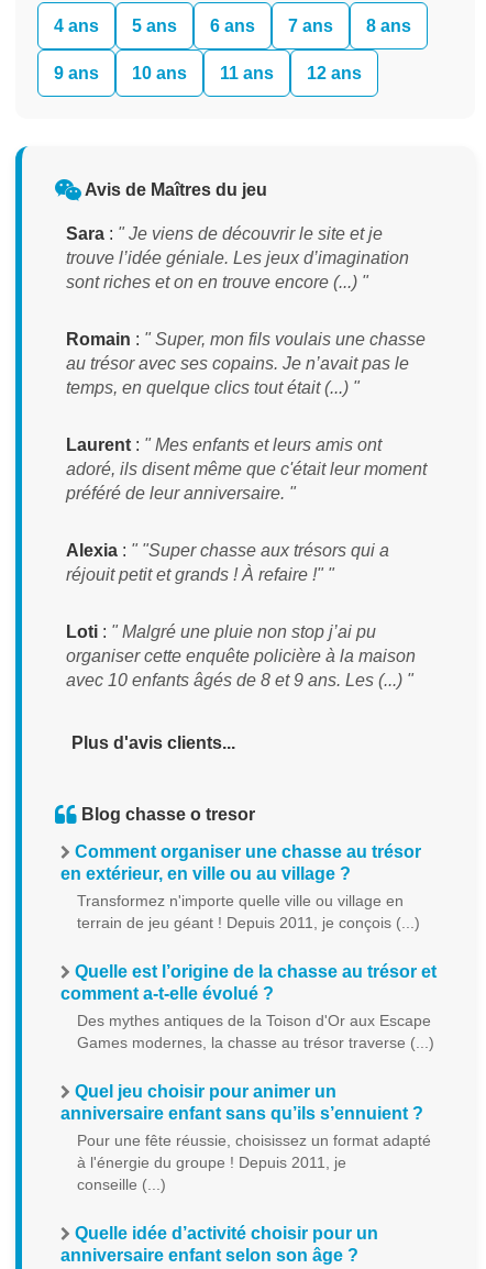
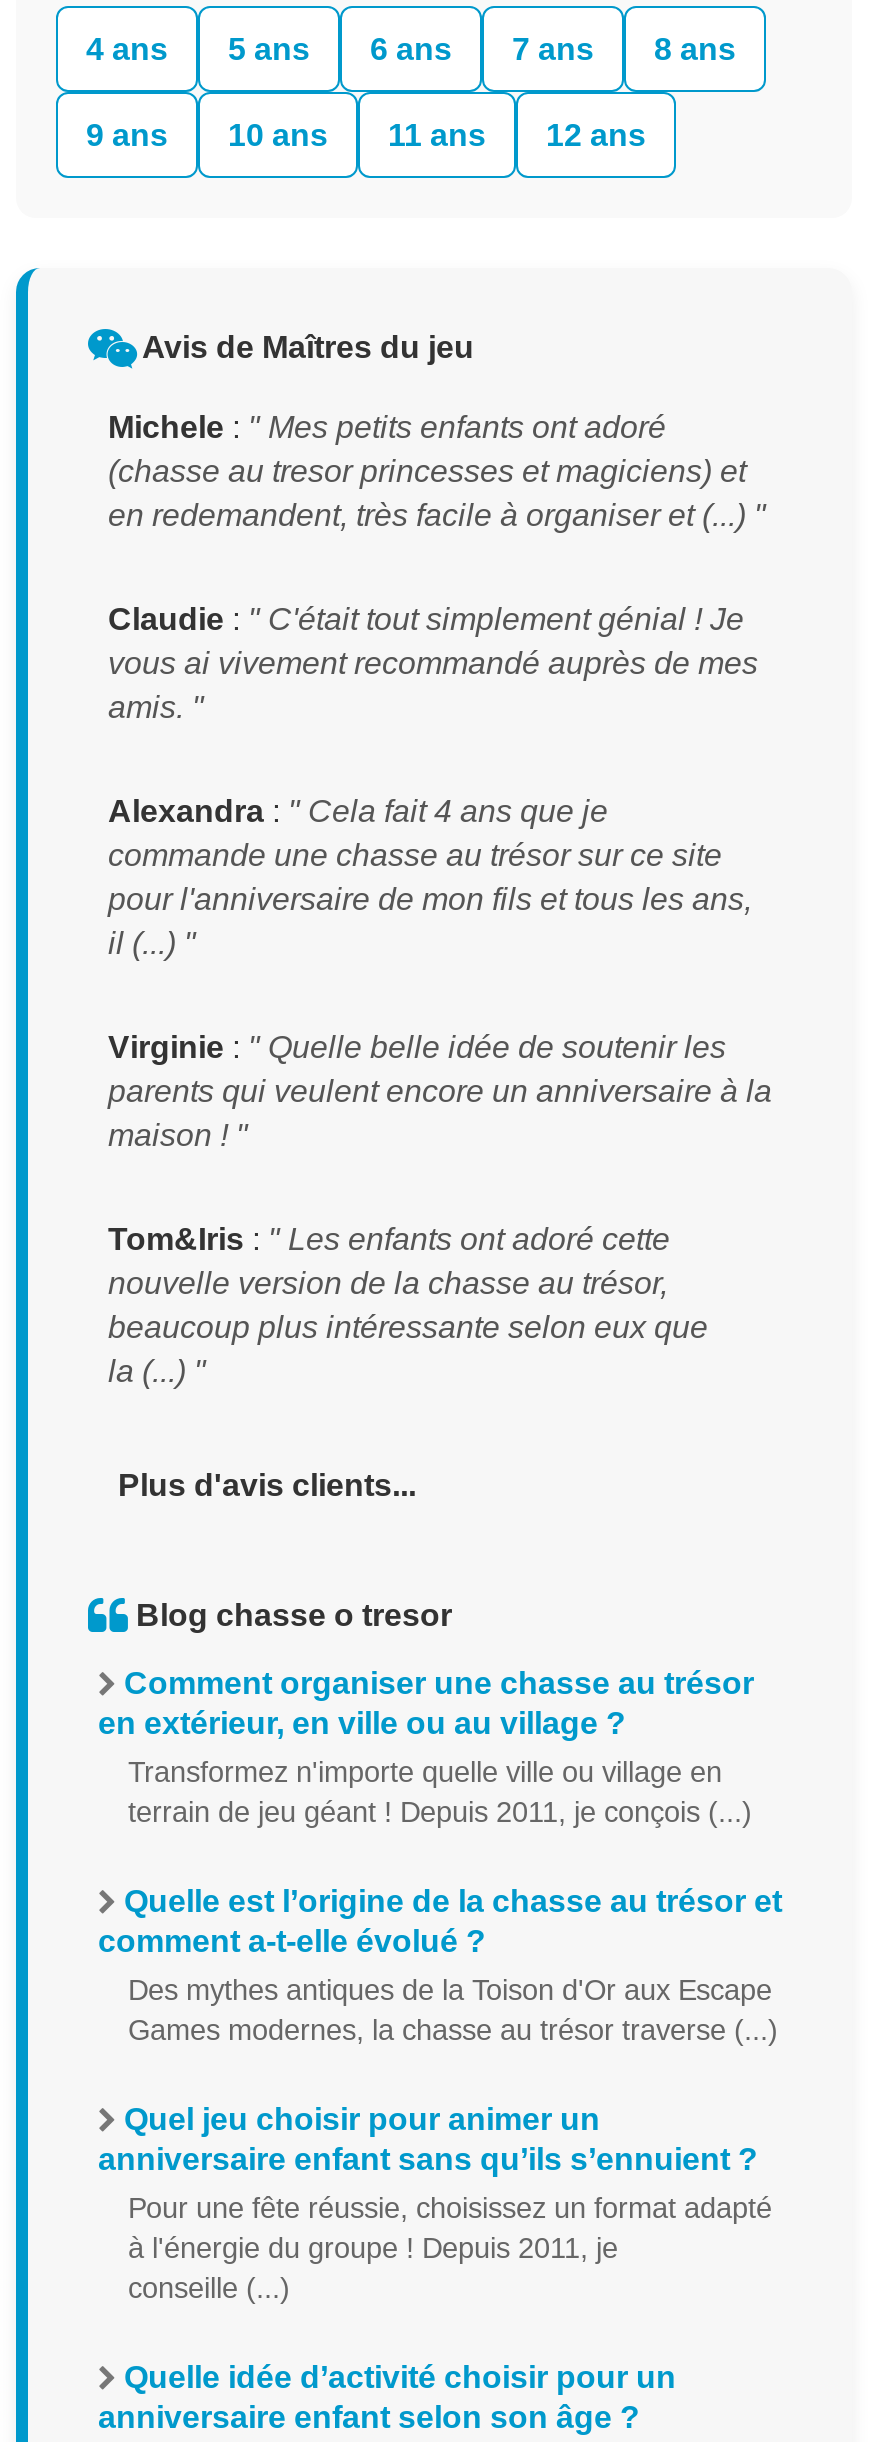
- Sara: " Je viens de découvrir le site et je
- trouve l’idée géniale. Les jeux d’imagination
- sont riches et on en trouve encore (...) "
+ Michele: " Mes petits enfants ont adoré
+ (chasse au tresor princesses et magiciens) et
+ en redemandent, très facile à organiser et (...) "

- Romain: " Super, mon fils voulais une chasse
- au trésor avec ses copains. Je n’avait pas le
- temps, en quelque clics tout était (...) "
+ Claudie: " C'était tout simplement génial ! Je
+ vous ai vivement recommandé auprès de mes
+ amis. "

- Laurent: " Mes enfants et leurs amis ont
- adoré, ils disent même que c'était leur moment
- préféré de leur anniversaire. "
+ Alexandra: " Cela fait 4 ans que je
+ commande une chasse au trésor sur ce site
+ pour l'anniversaire de mon fils et tous les ans,
+ il (...) "

- Alexia: " "Super chasse aux trésors qui a
- réjouit petit et grands ! À refaire !" "
+ Virginie: " Quelle belle idée de soutenir les
+ parents qui veulent encore un anniversaire à la
+ maison ! "

- Loti: " Malgré une pluie non stop j’ai pu
- organiser cette enquête policière à la maison
- avec 10 enfants âgés de 8 et 9 ans. Les (...) "
+ Tom&Iris: " Les enfants ont adoré cette
+ nouvelle version de la chasse au trésor,
+ beaucoup plus intéressante selon eux que
+ la (...) "
